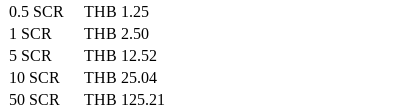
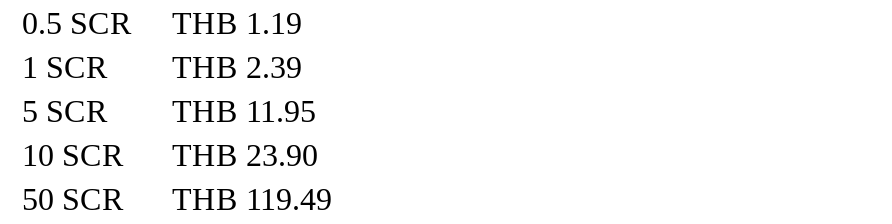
- 0.5 SCR THB 1.25
+ 0.5 SCR THB 1.19

- 1 SCR THB 2.50
+ 1 SCR THB 2.39

- 5 SCR THB 12.52
+ 5 SCR THB 11.95

- 10 SCR THB 25.04
+ 10 SCR THB 23.90

- 50 SCR THB 125.21
+ 50 SCR THB 119.49
